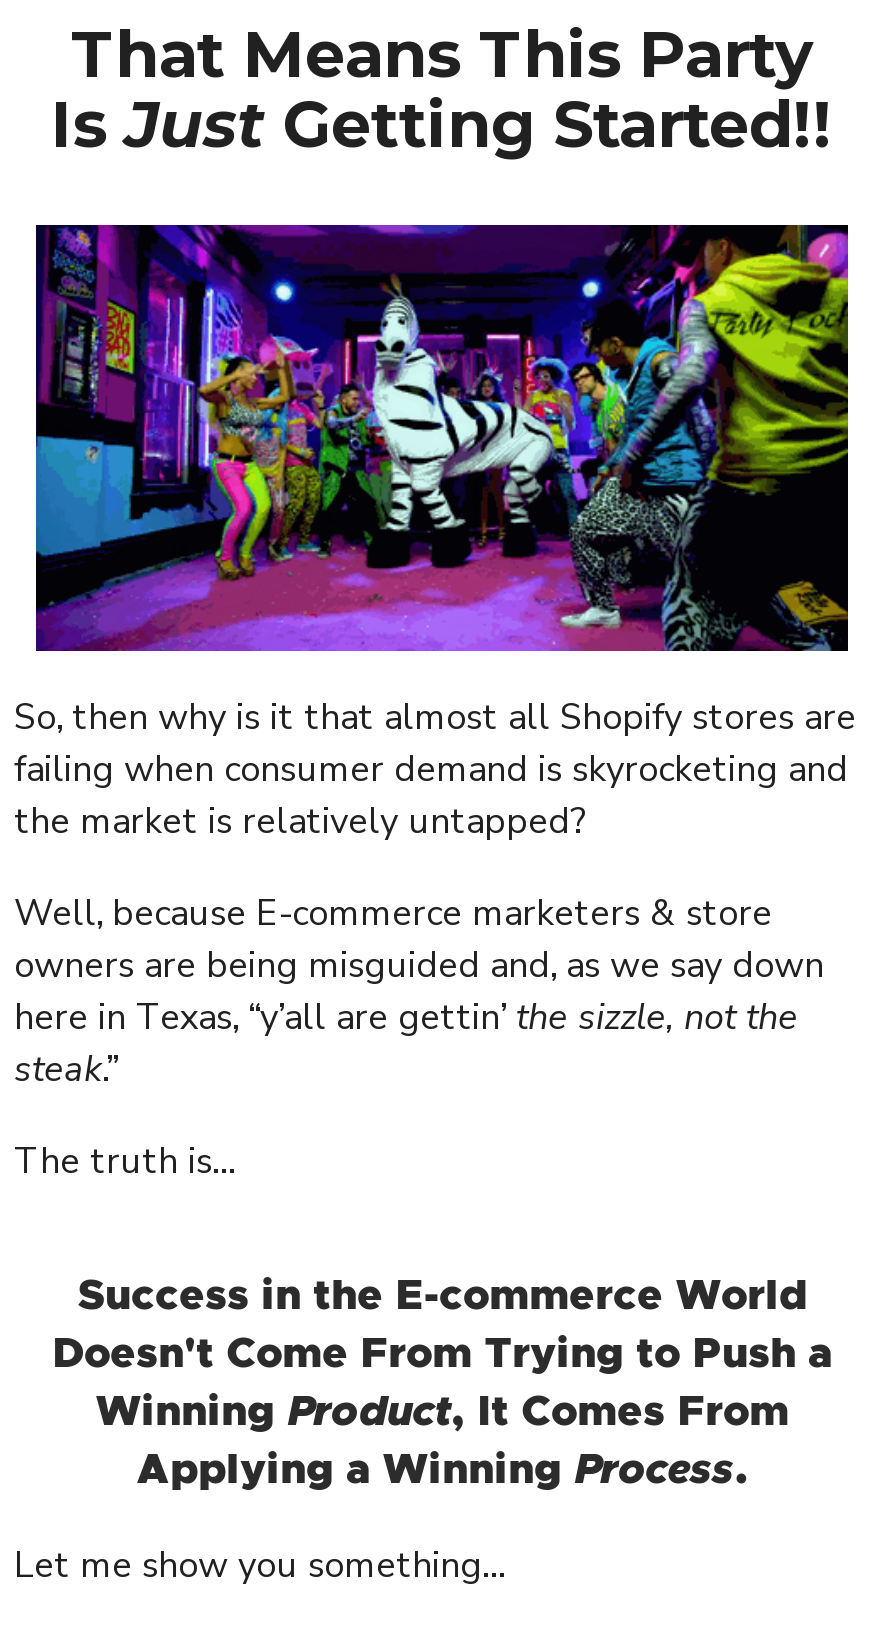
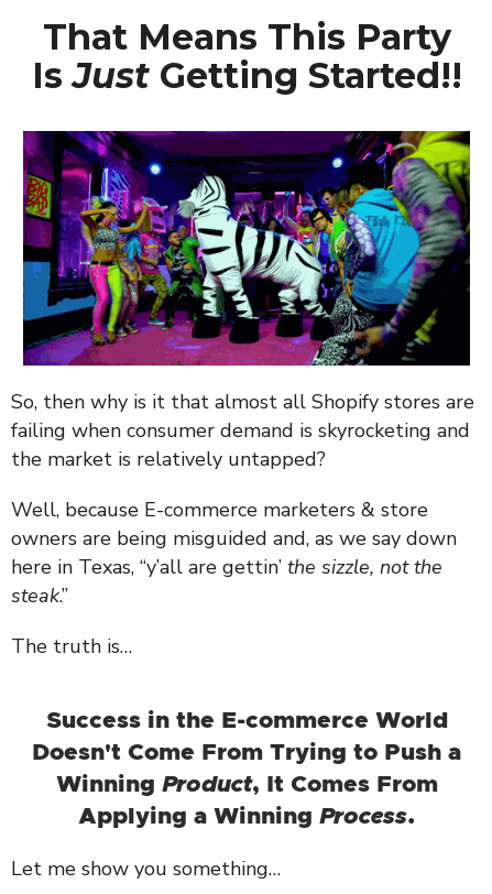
- [image]
+ [image]
